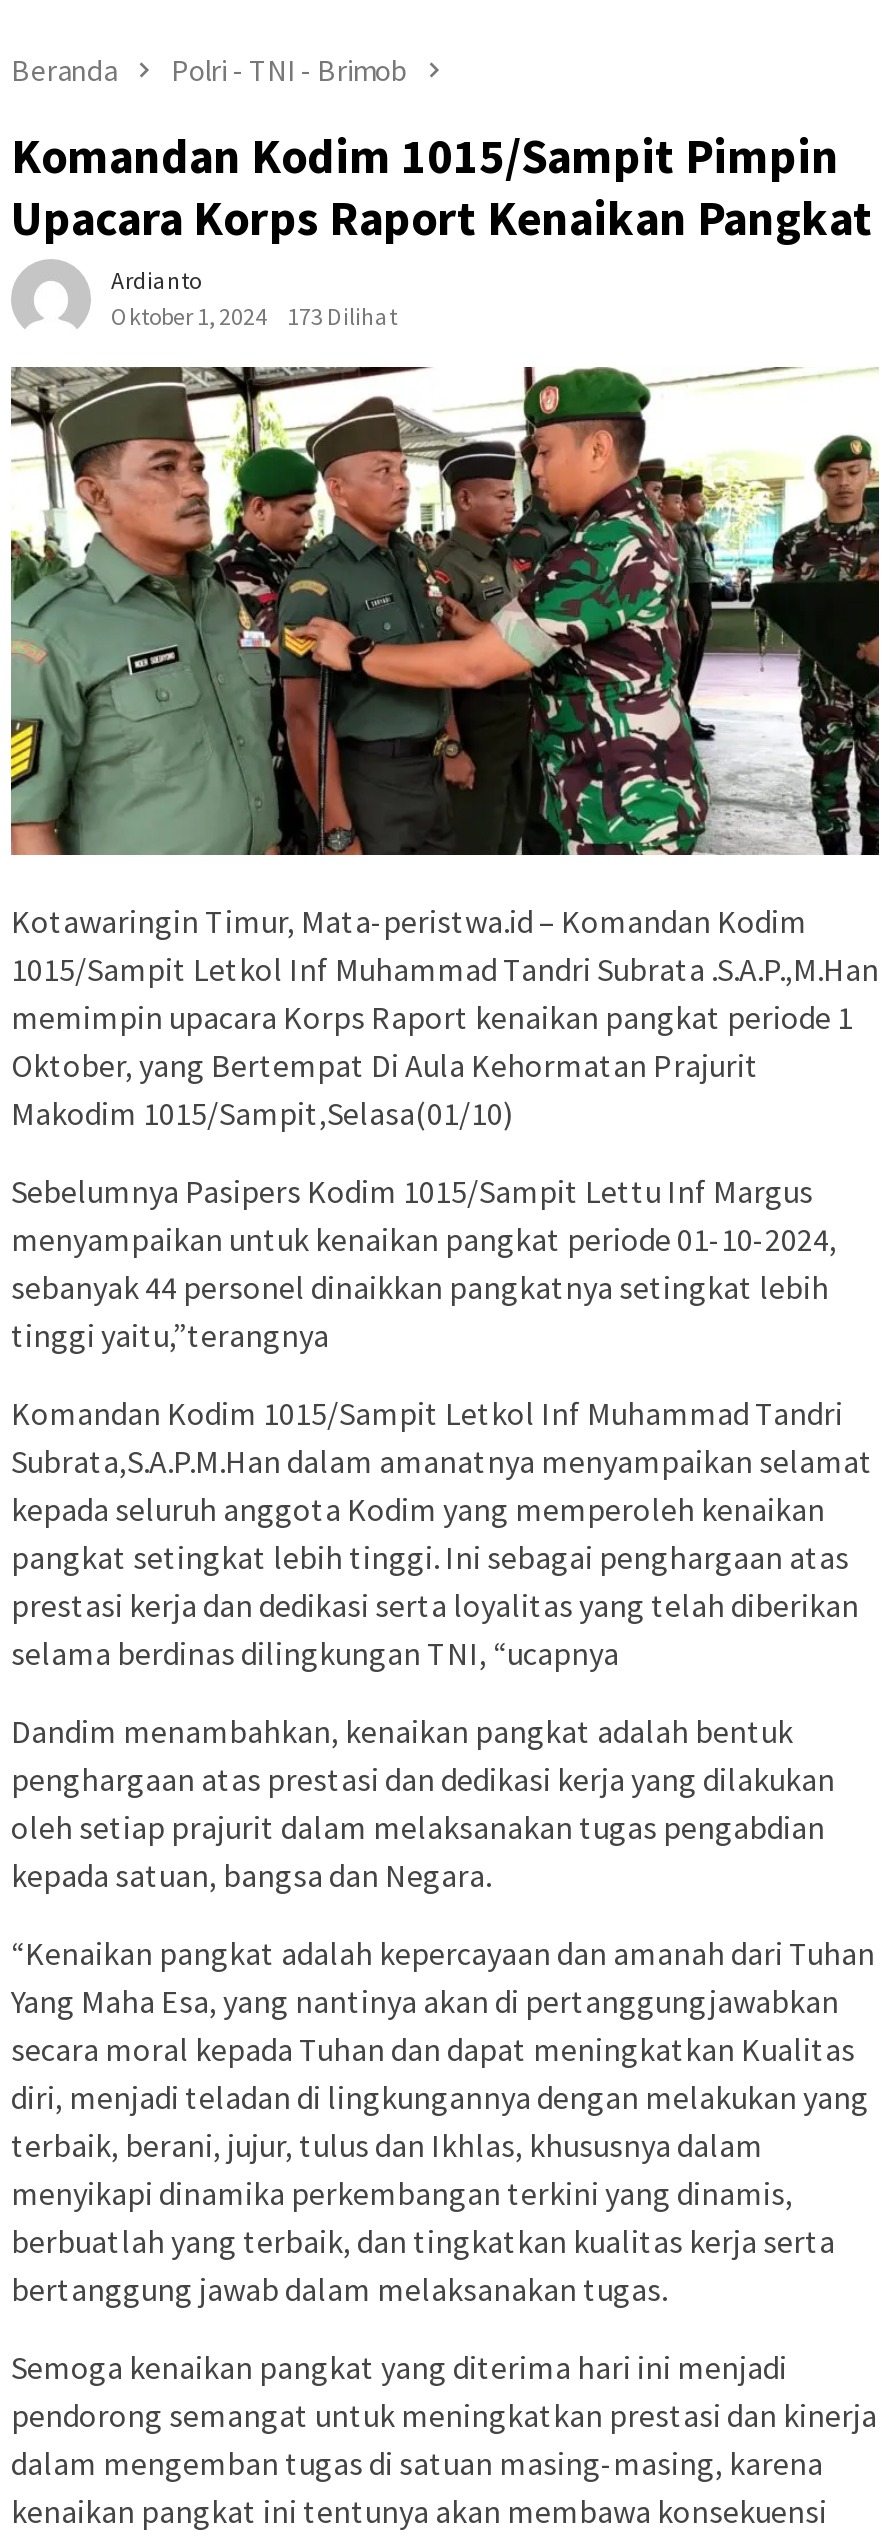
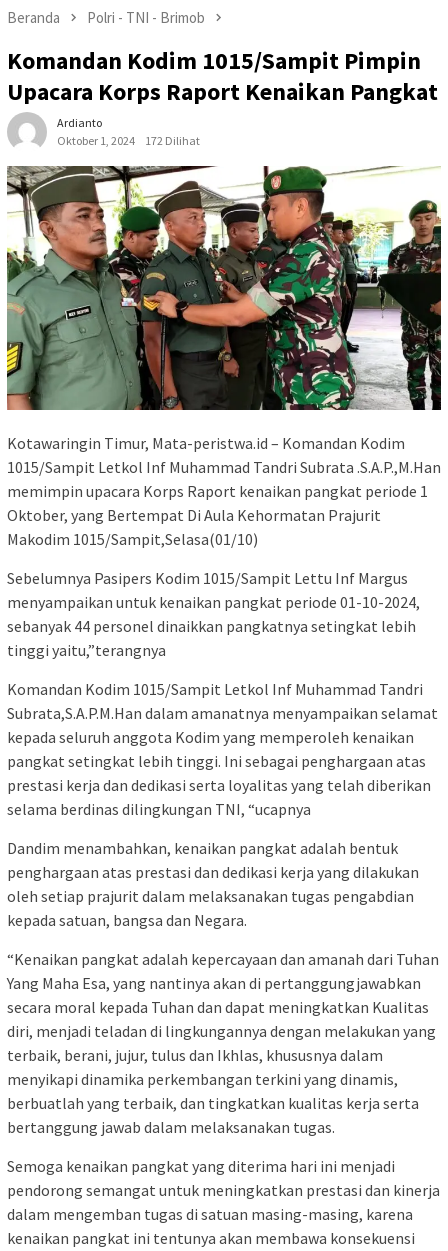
- Oktober 1, 2024 173 Dilihat
+ Oktober 1, 2024 172 Dilihat
